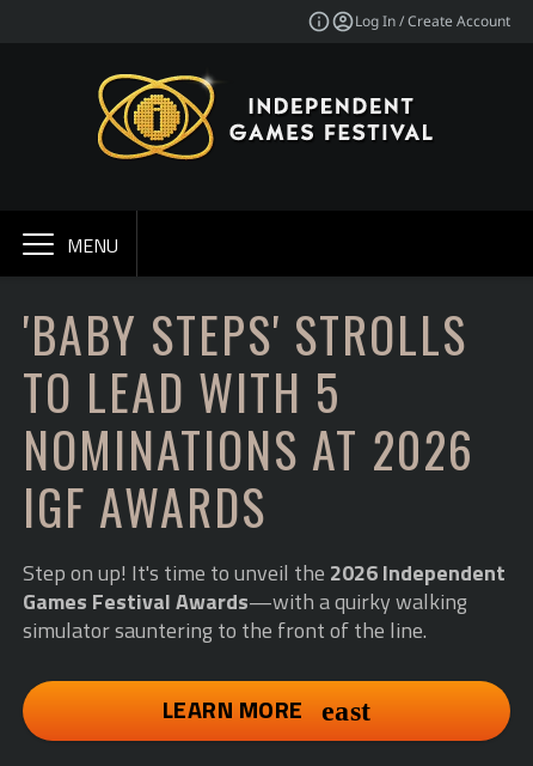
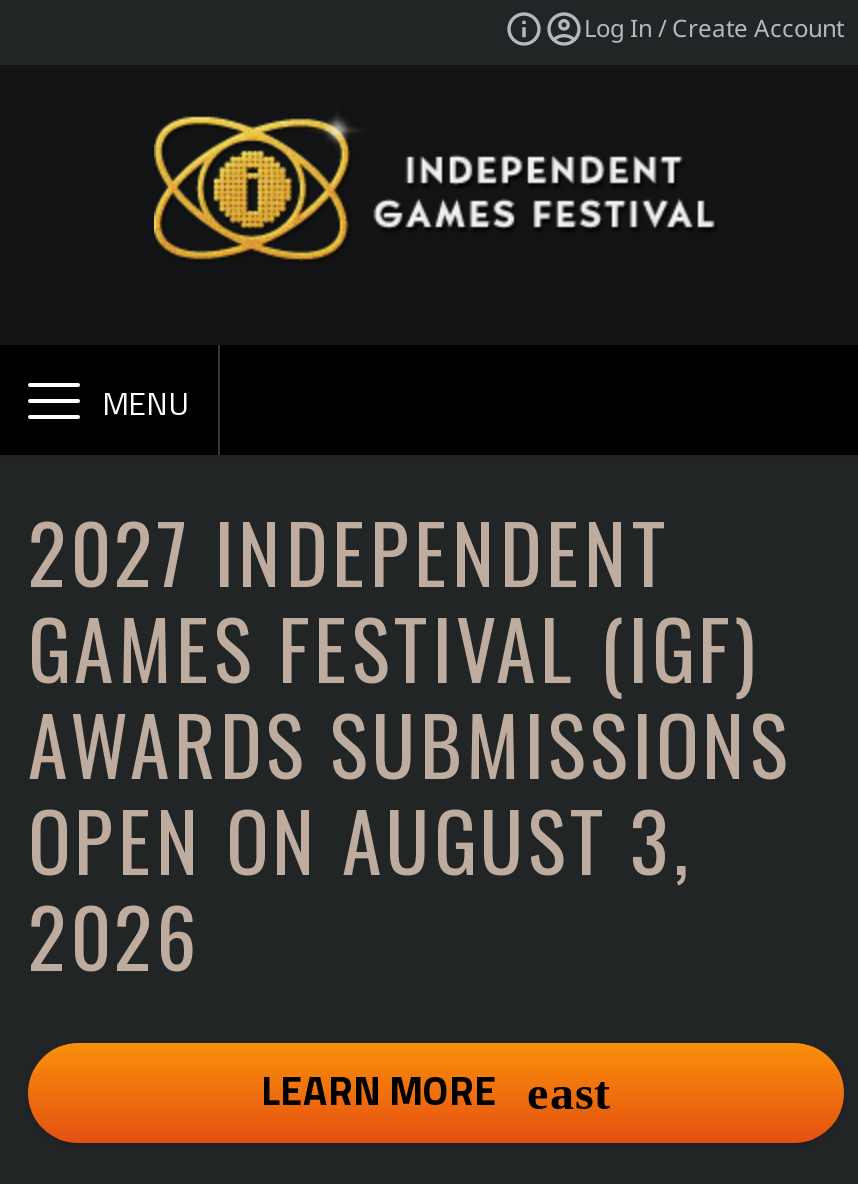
- 'BABY STEPS' STROLLS
- TO LEAD WITH 5
- NOMINATIONS AT 2026
- IGF AWARDS
- Step on up! It's time to unveil the 2026 Independent
- Games Festival Awards—with a quirky walking
- simulator sauntering to the front of the line.
+ 2027 INDEPENDENT
+ GAMES FESTIVAL (IGF)
+ AWARDS SUBMISSIONS
+ OPEN ON AUGUST 3,
+ 2026
